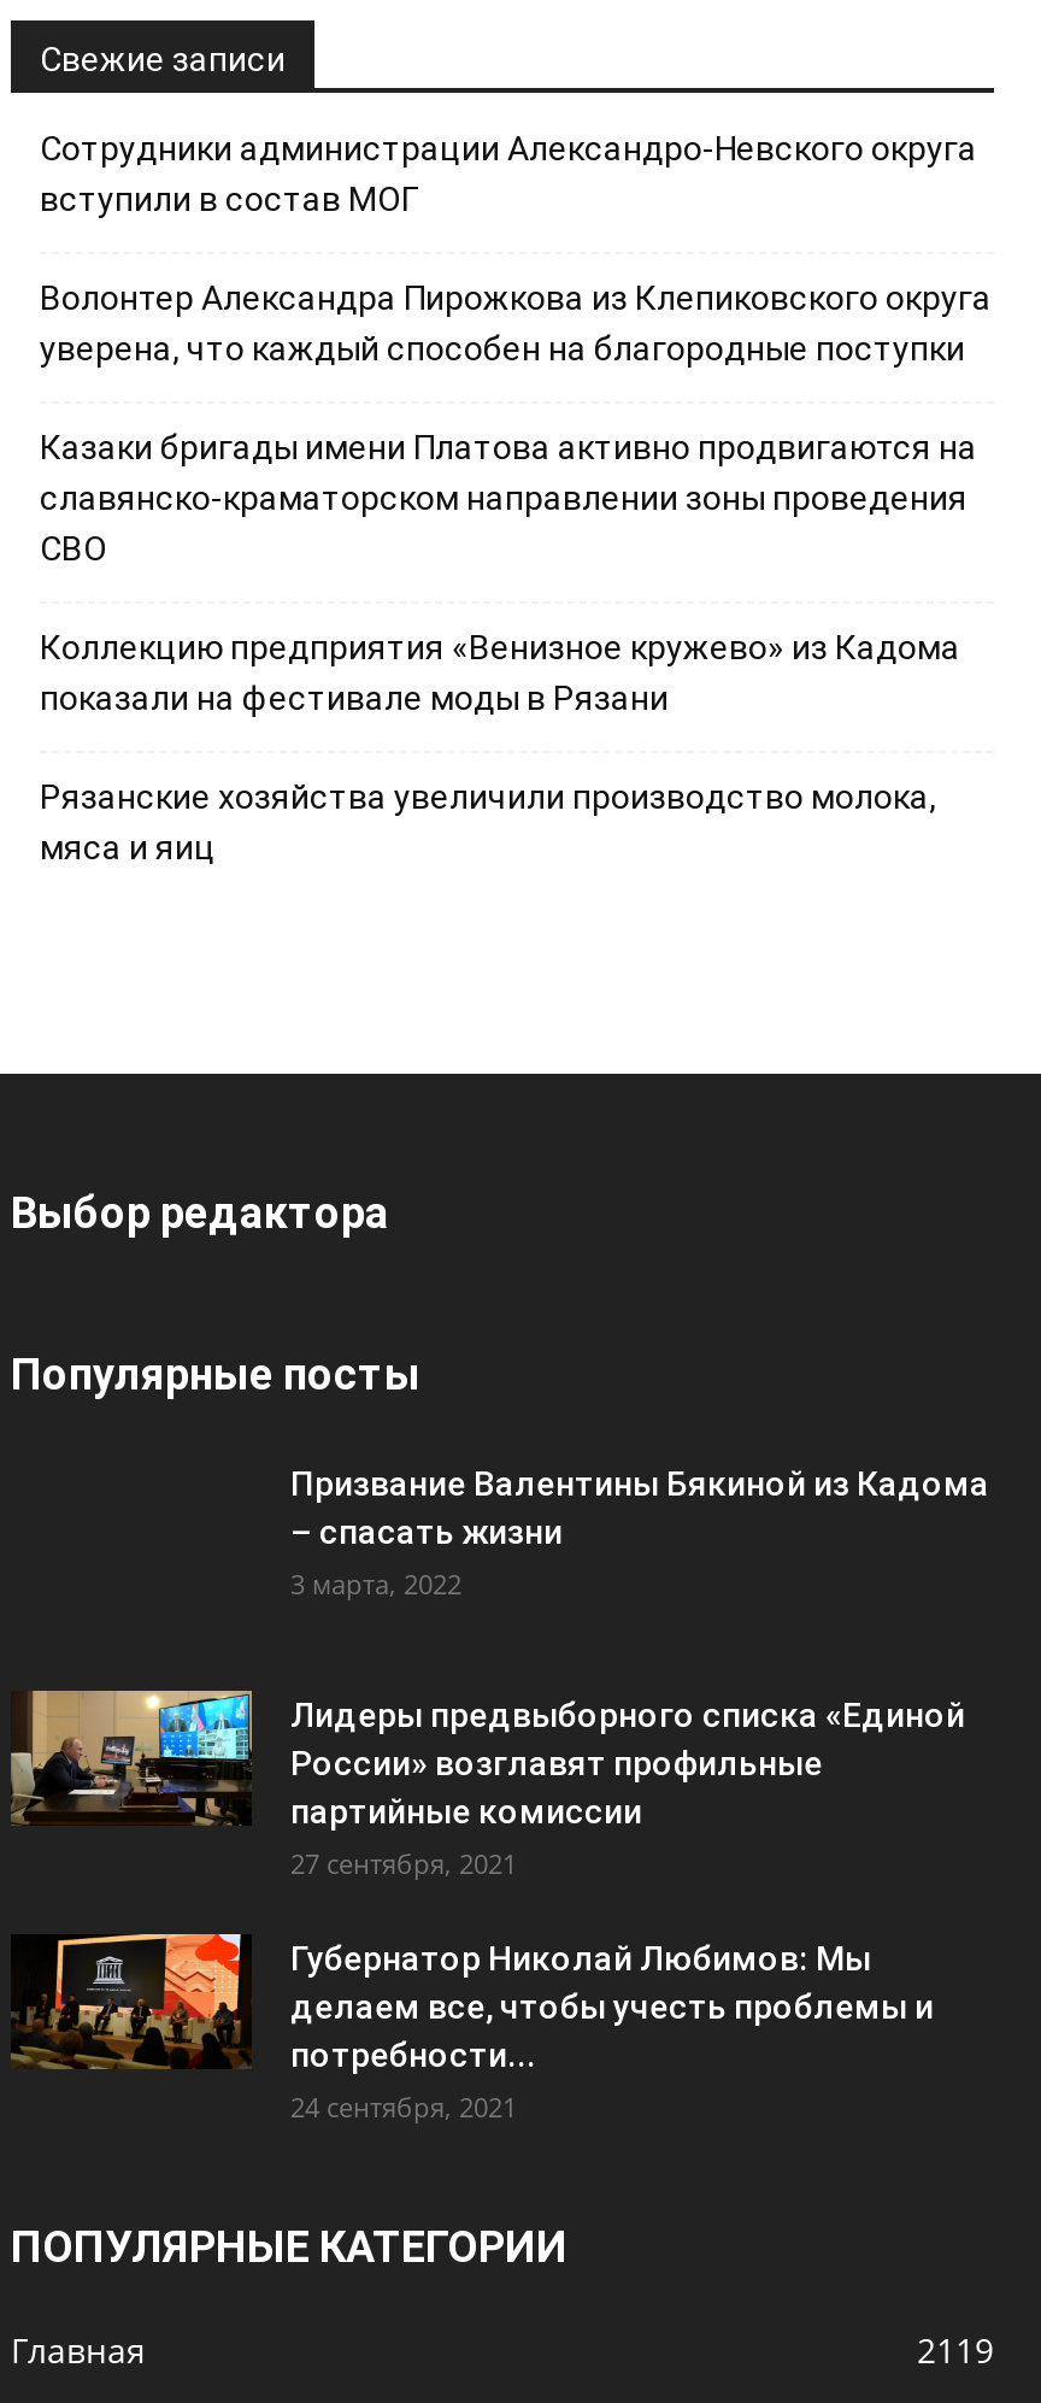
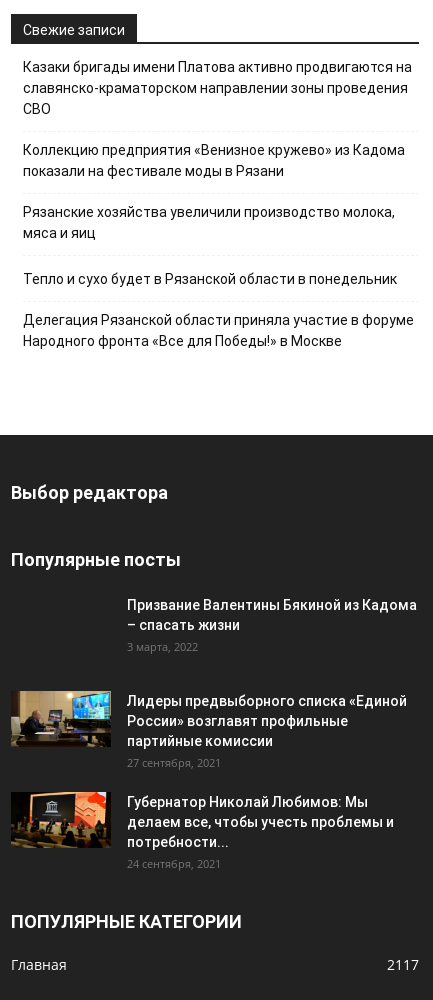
- Сотрудники администрации Александро-Невского округа
- вступили в состав МОГ
- Волонтер Александра Пирожкова из Клепиковского округа
- уверена, что каждый способен на благородные поступки

moved up: Казаки бригады имени Платова активно продвигаются на | славянско-краматорском направлении зоны проведения | СВО | Коллекцию предприятия «Венизное кружево» из Кадома | показали на фестивале моды в Рязани | Рязанские хозяйства увеличили производство молока, | мяса и яиц

+ Тепло и сухо будет в Рязанской области в понедельник
+ Делегация Рязанской области приняла участие в форуме
+ Народного фронта «Все для Победы!» в Москве

- 2119
+ 2117
